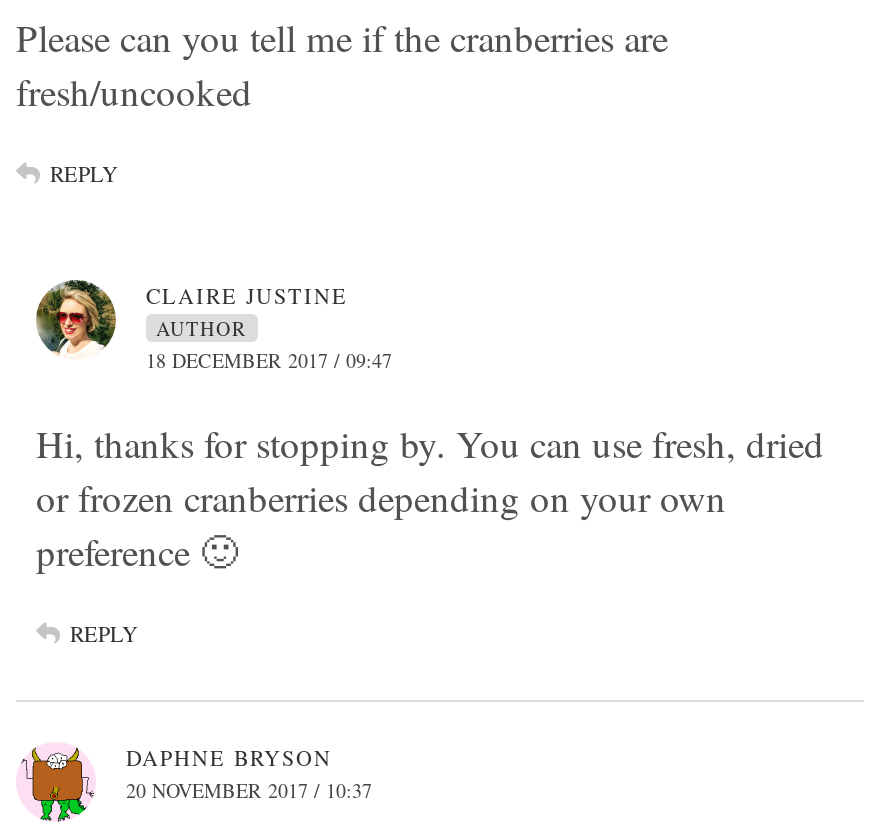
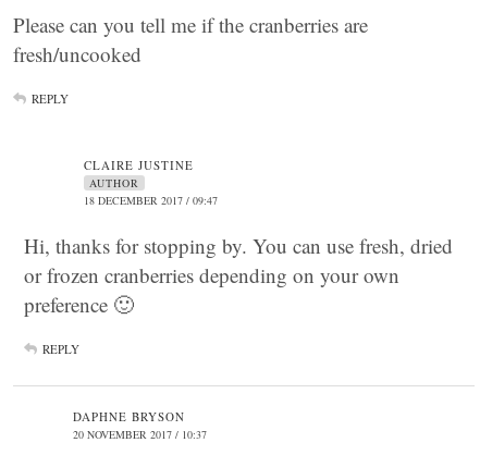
- [image]

- [image]
